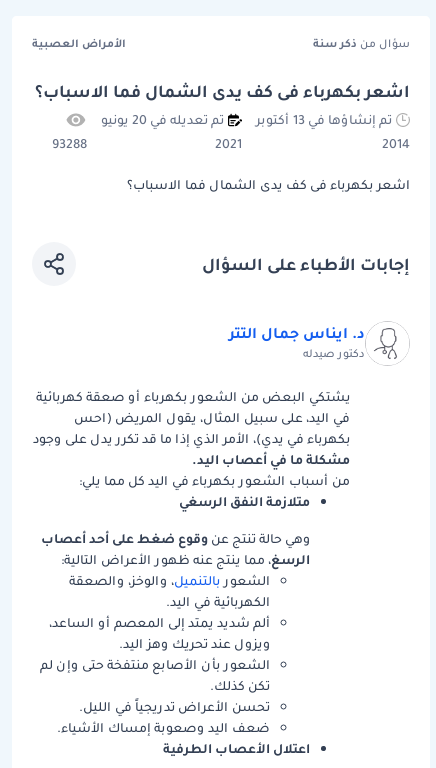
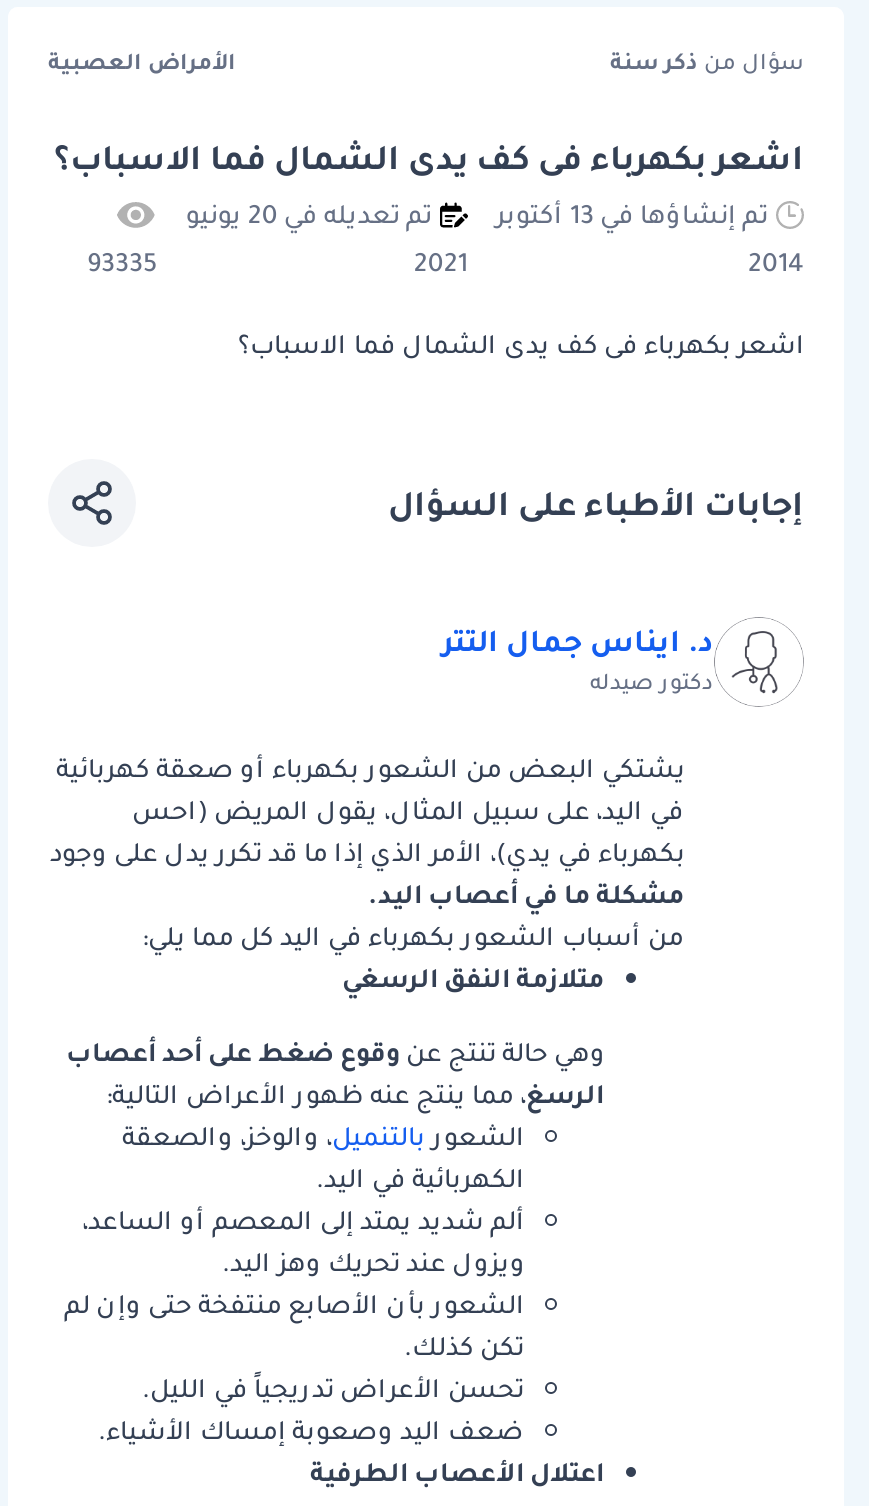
- 93288
+ 93335
